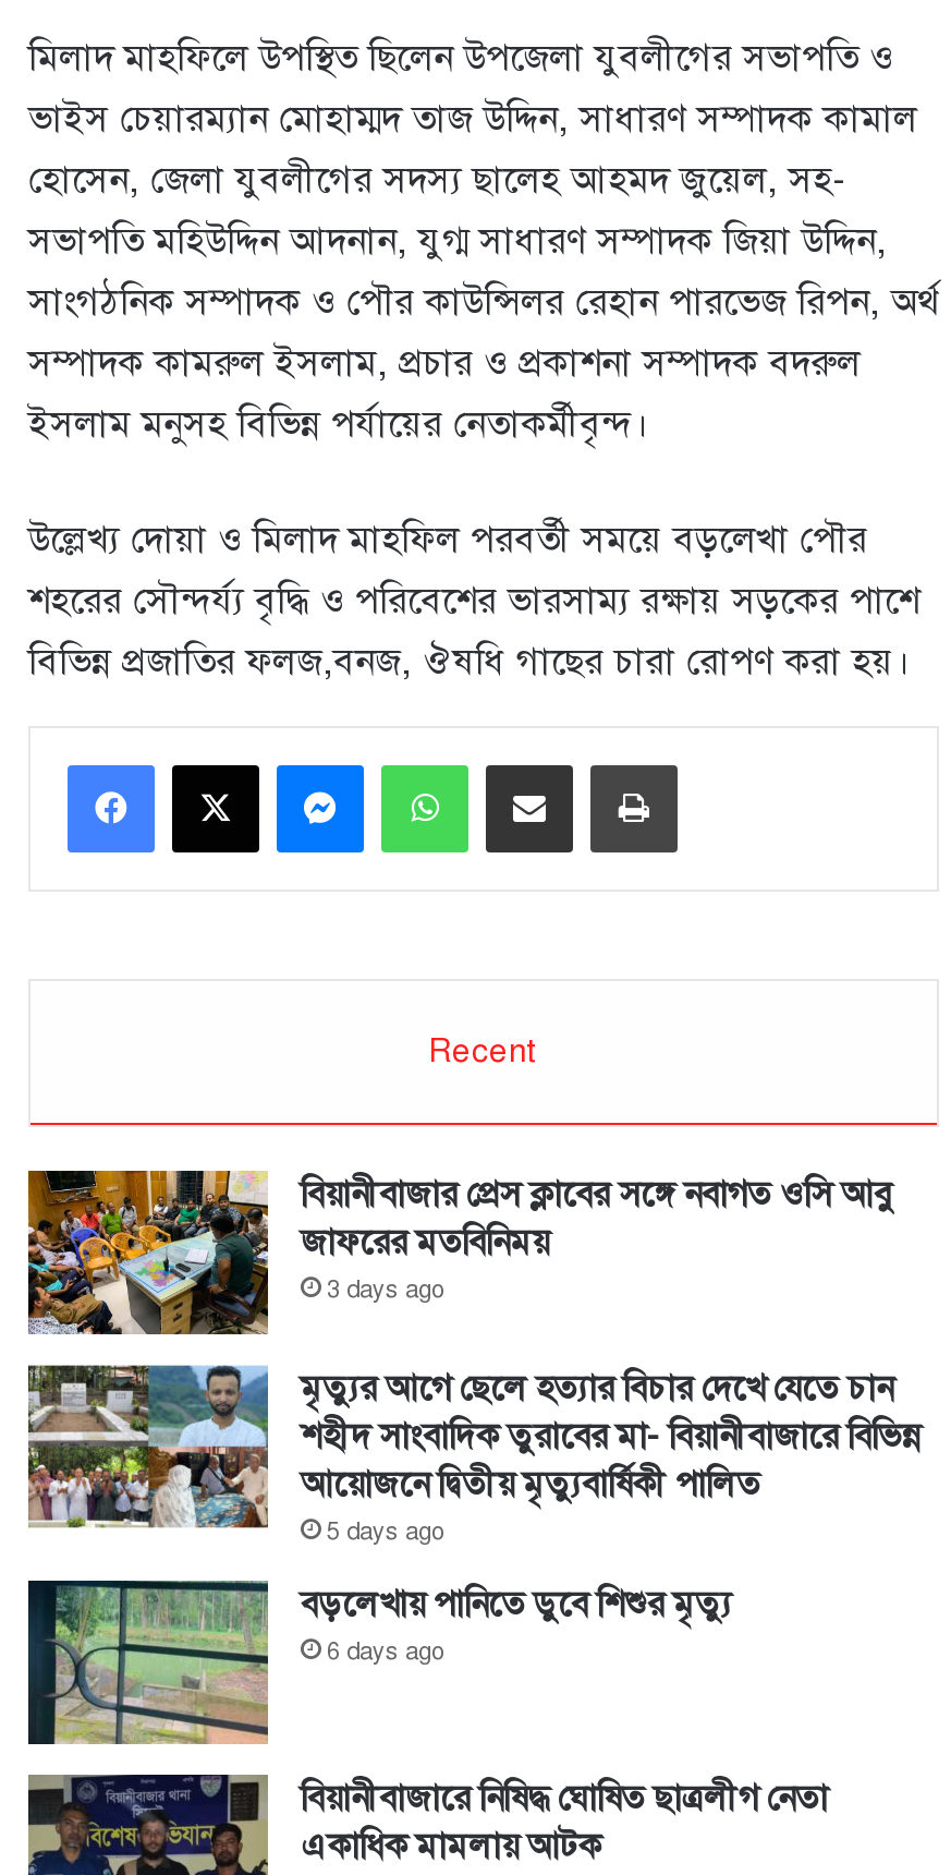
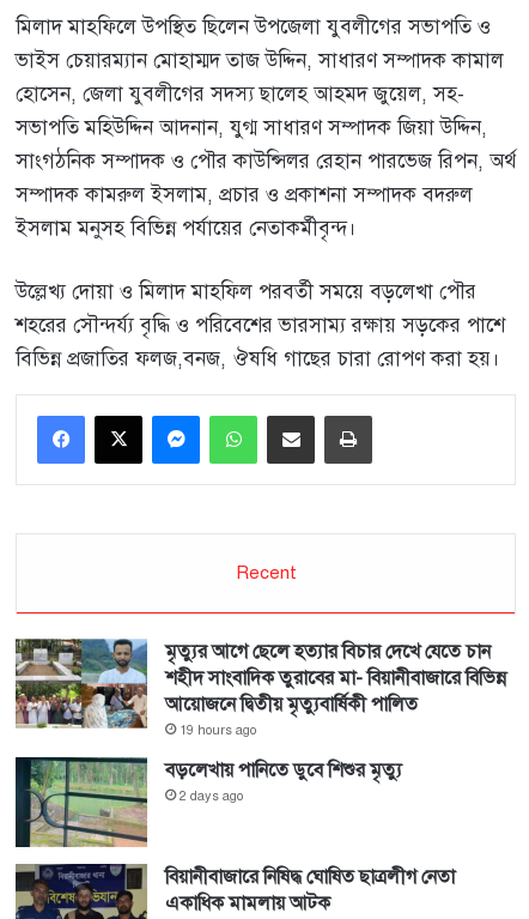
- [image]
- বিয়ানীবাজার প্রেস ক্লাবের সঙ্গে নবাগত ওসি আবু
- জাফরের মতবিনিময়
- 3 days ago

- 5 days ago
+ 19 hours ago

- 6 days ago
+ 2 days ago
